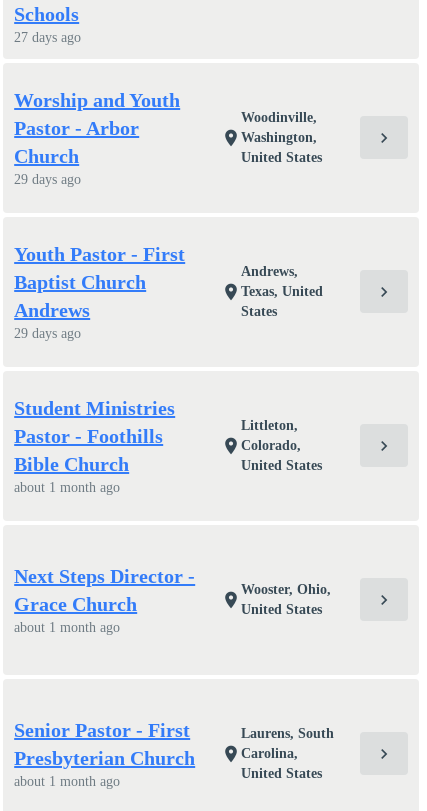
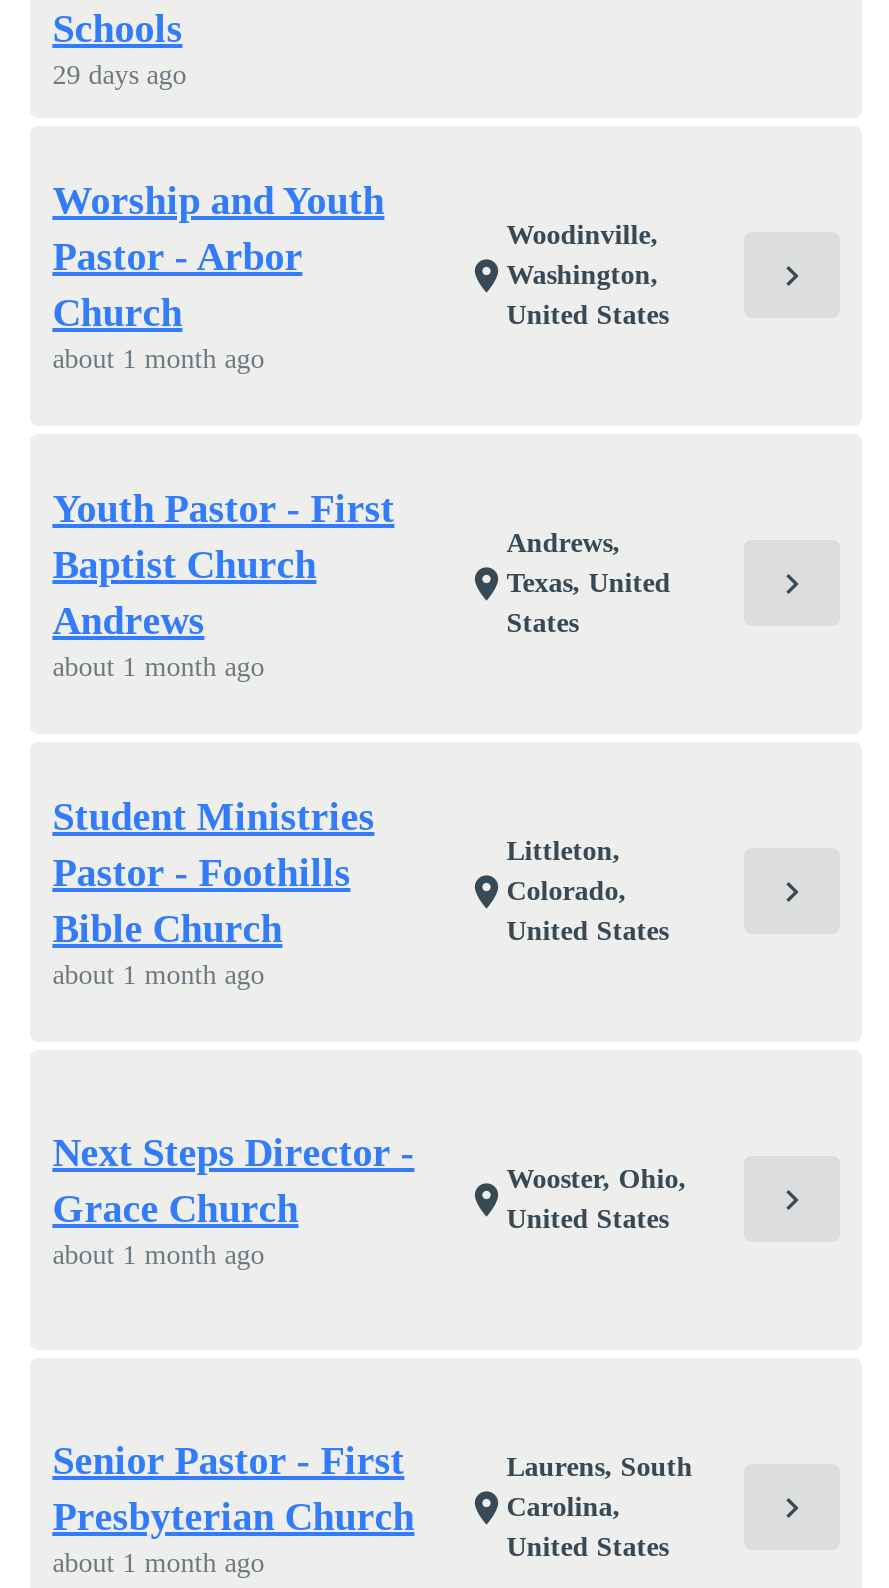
- 27 days ago
+ 29 days ago

- 29 days ago
+ about 1 month ago

- 29 days ago
+ about 1 month ago
